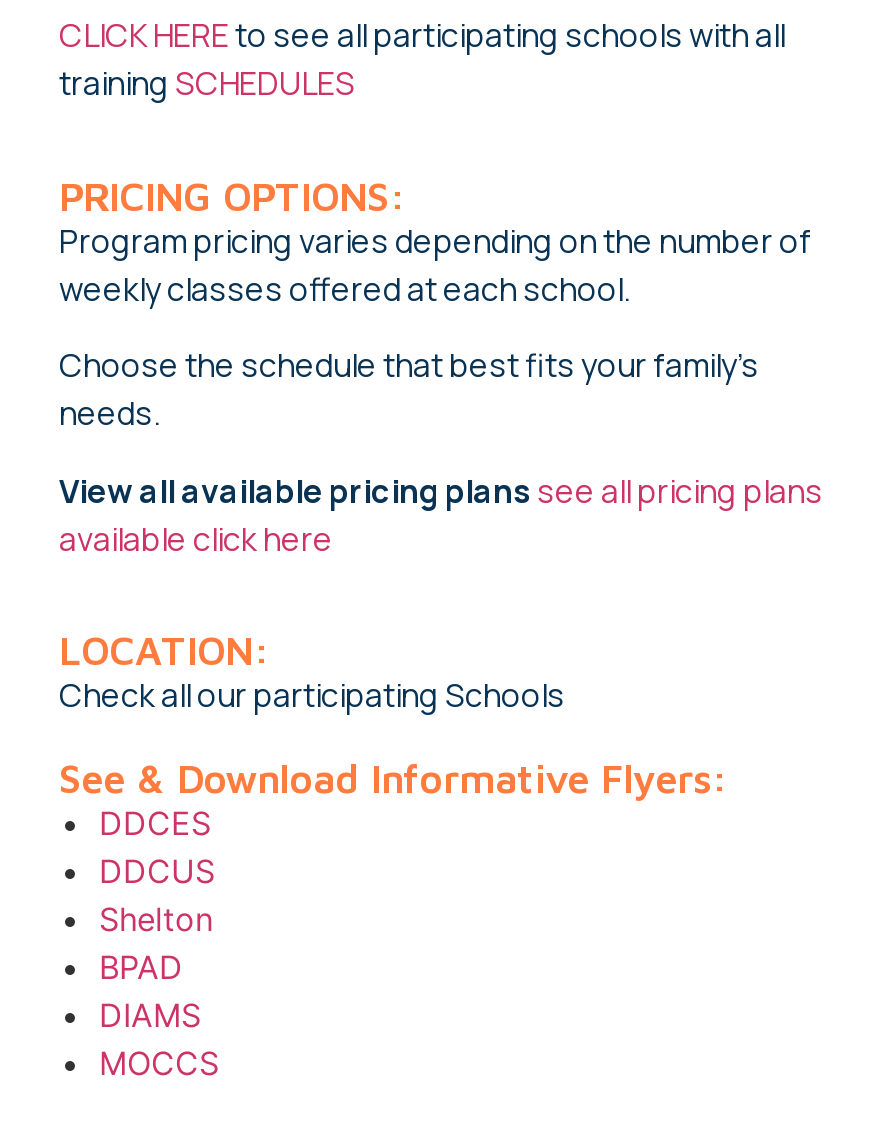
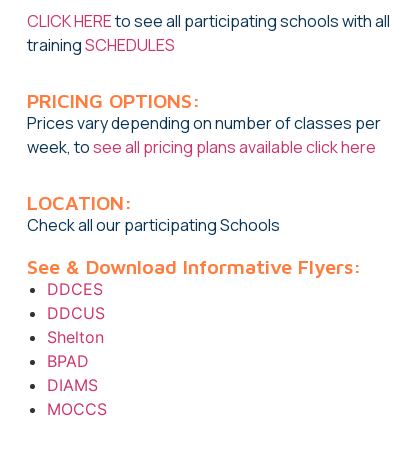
- Program pricing varies depending on the number of
- weekly classes offered at each school.
- Choose the schedule that best fits your family’s
- needs.
- View all available pricing plans see all pricing plans
- available click here
+ Prices vary depending on number of classes per
+ week, to see all pricing plans available click here
